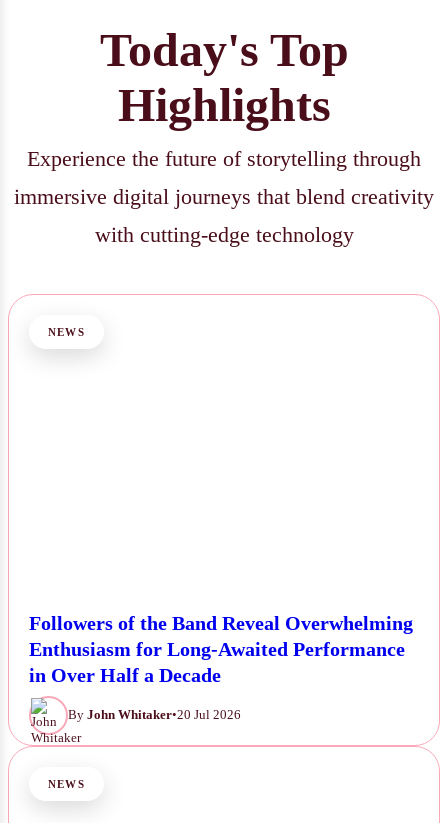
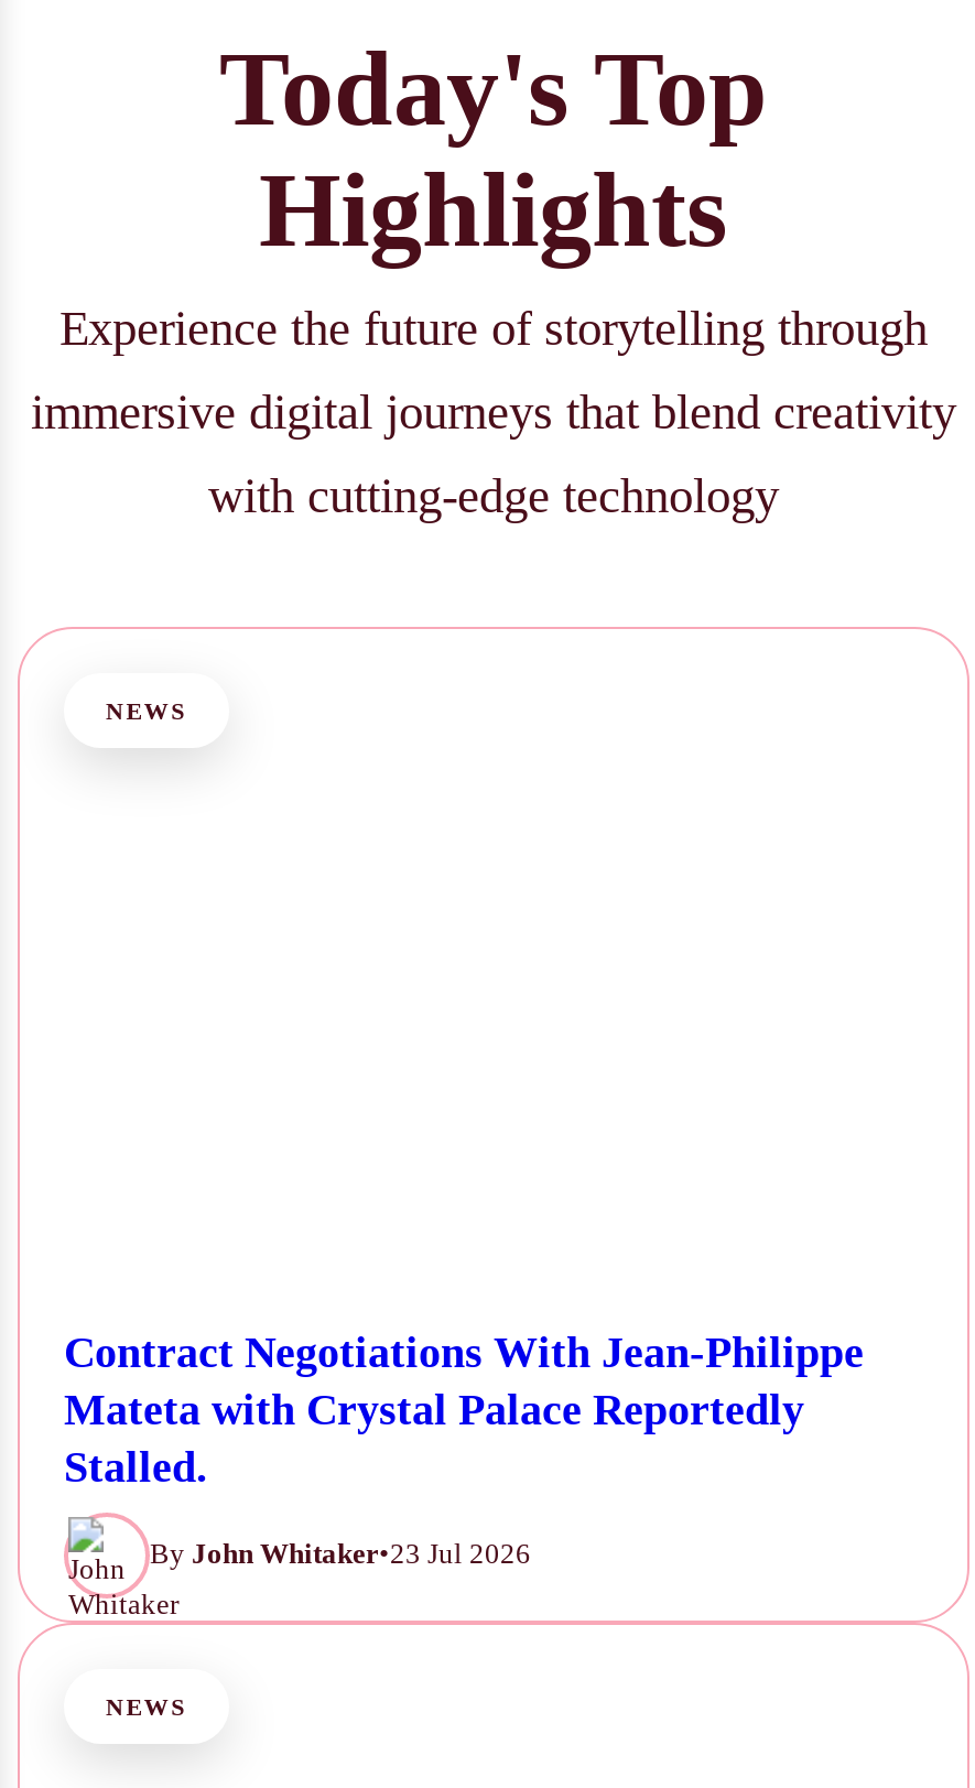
- Followers of the Band Reveal Overwhelming
- Enthusiasm for Long-Awaited Performance
- in Over Half a Decade
+ Contract Negotiations With Jean-Philippe
+ Mateta with Crystal Palace Reportedly
+ Stalled.

- By John Whitaker•20 Jul 2026
+ By John Whitaker•23 Jul 2026
